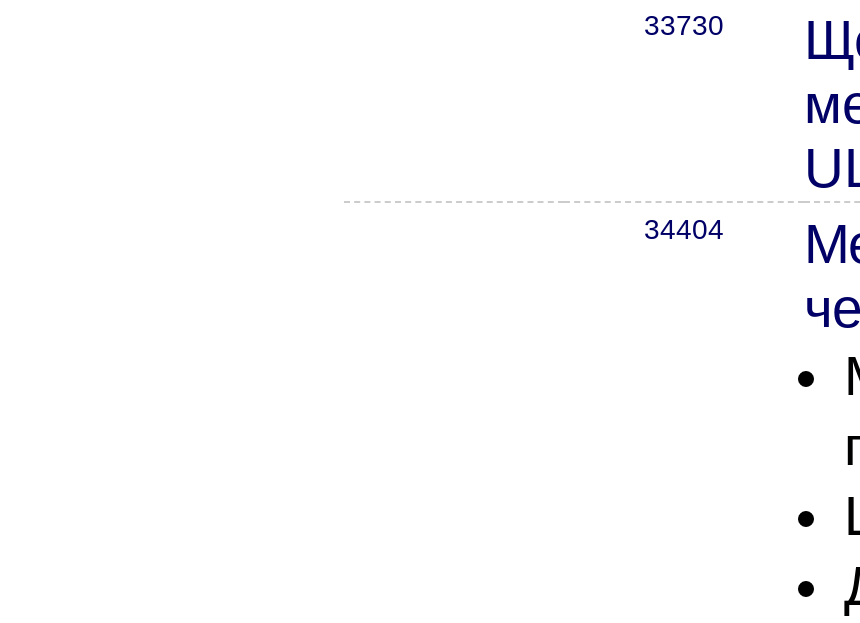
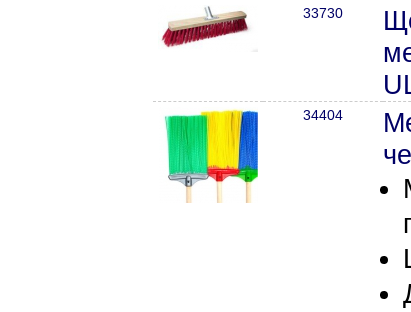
+ [image]

+ [image]
